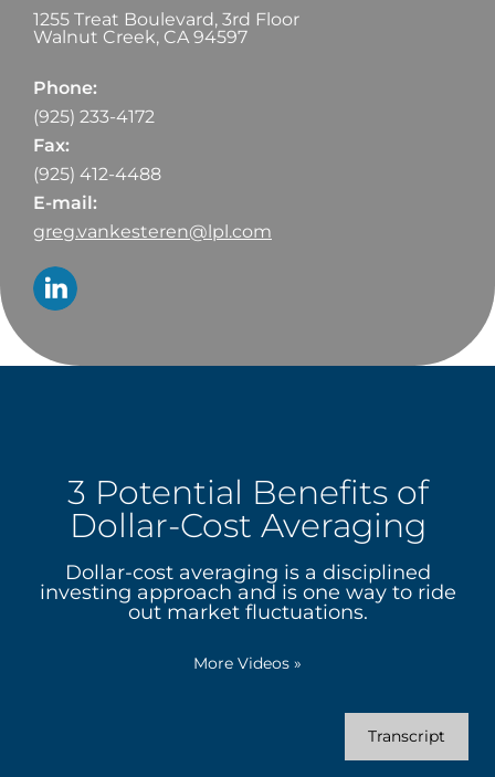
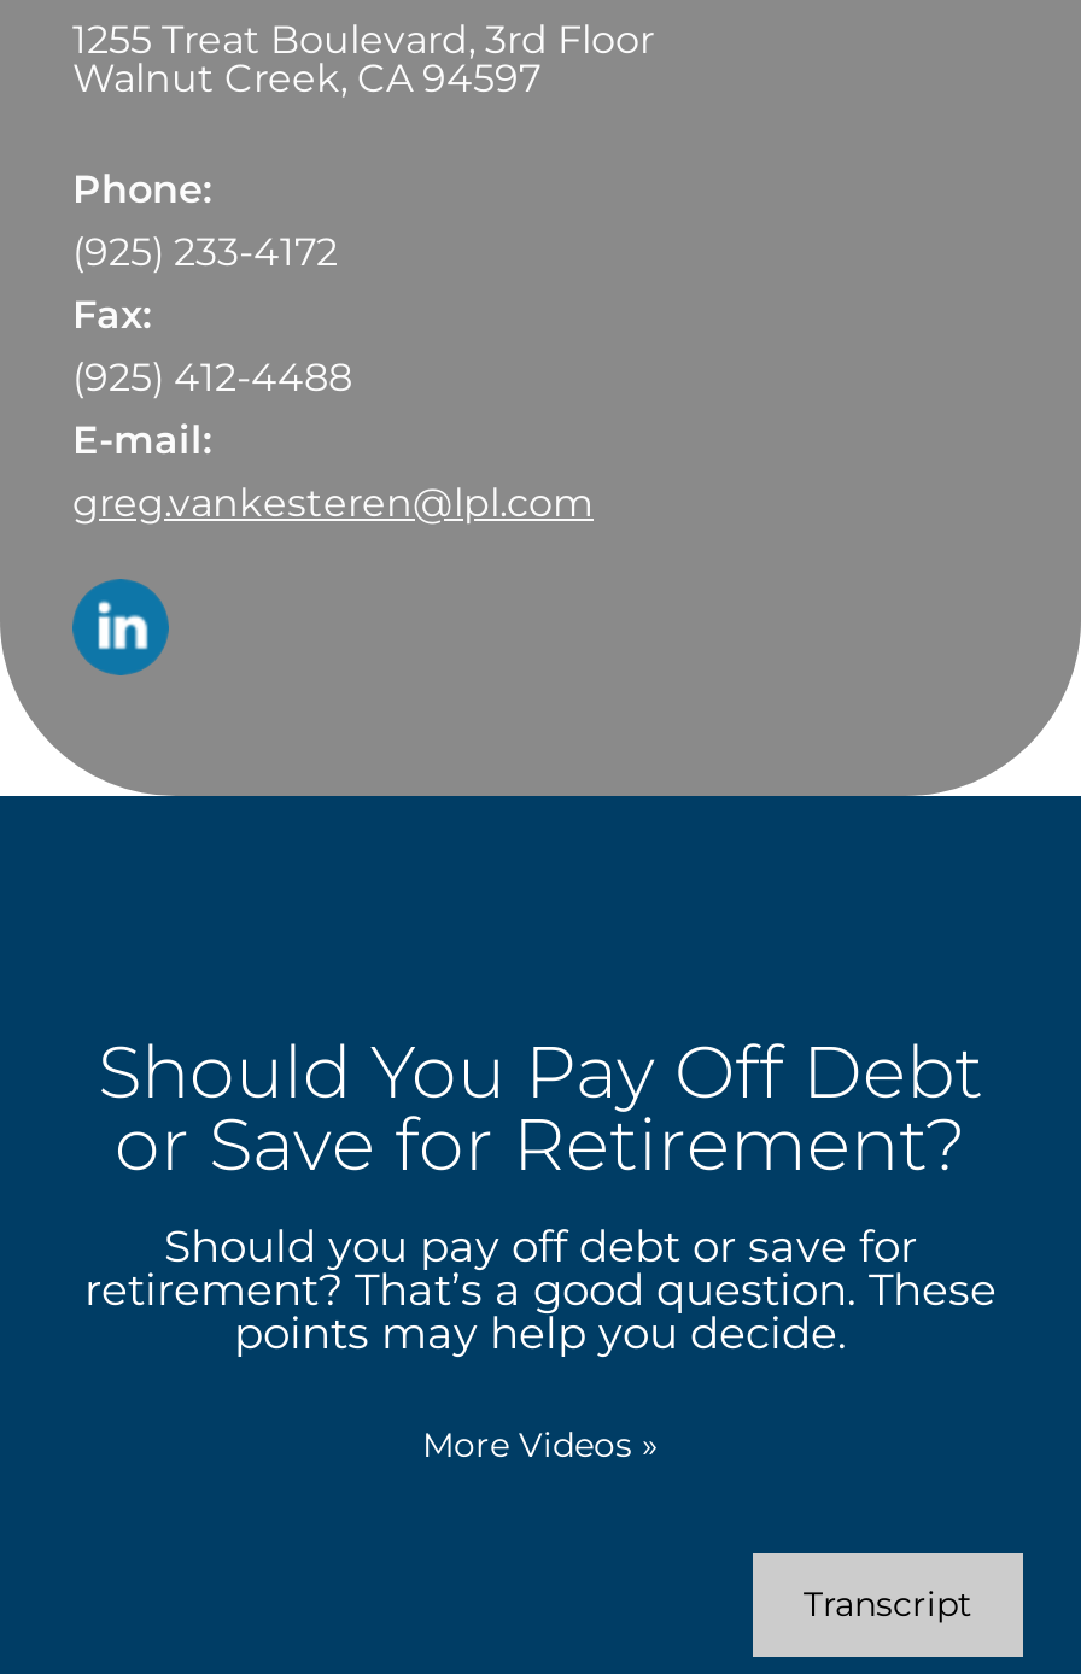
- 3 Potential Benefits of
- Dollar-Cost Averaging
- Dollar-cost averaging is a disciplined
- investing approach and is one way to ride
- out market fluctuations.
+ Should You Pay Off Debt
+ or Save for Retirement?
+ Should you pay off debt or save for
+ retirement? That’s a good question. These
+ points may help you decide.
